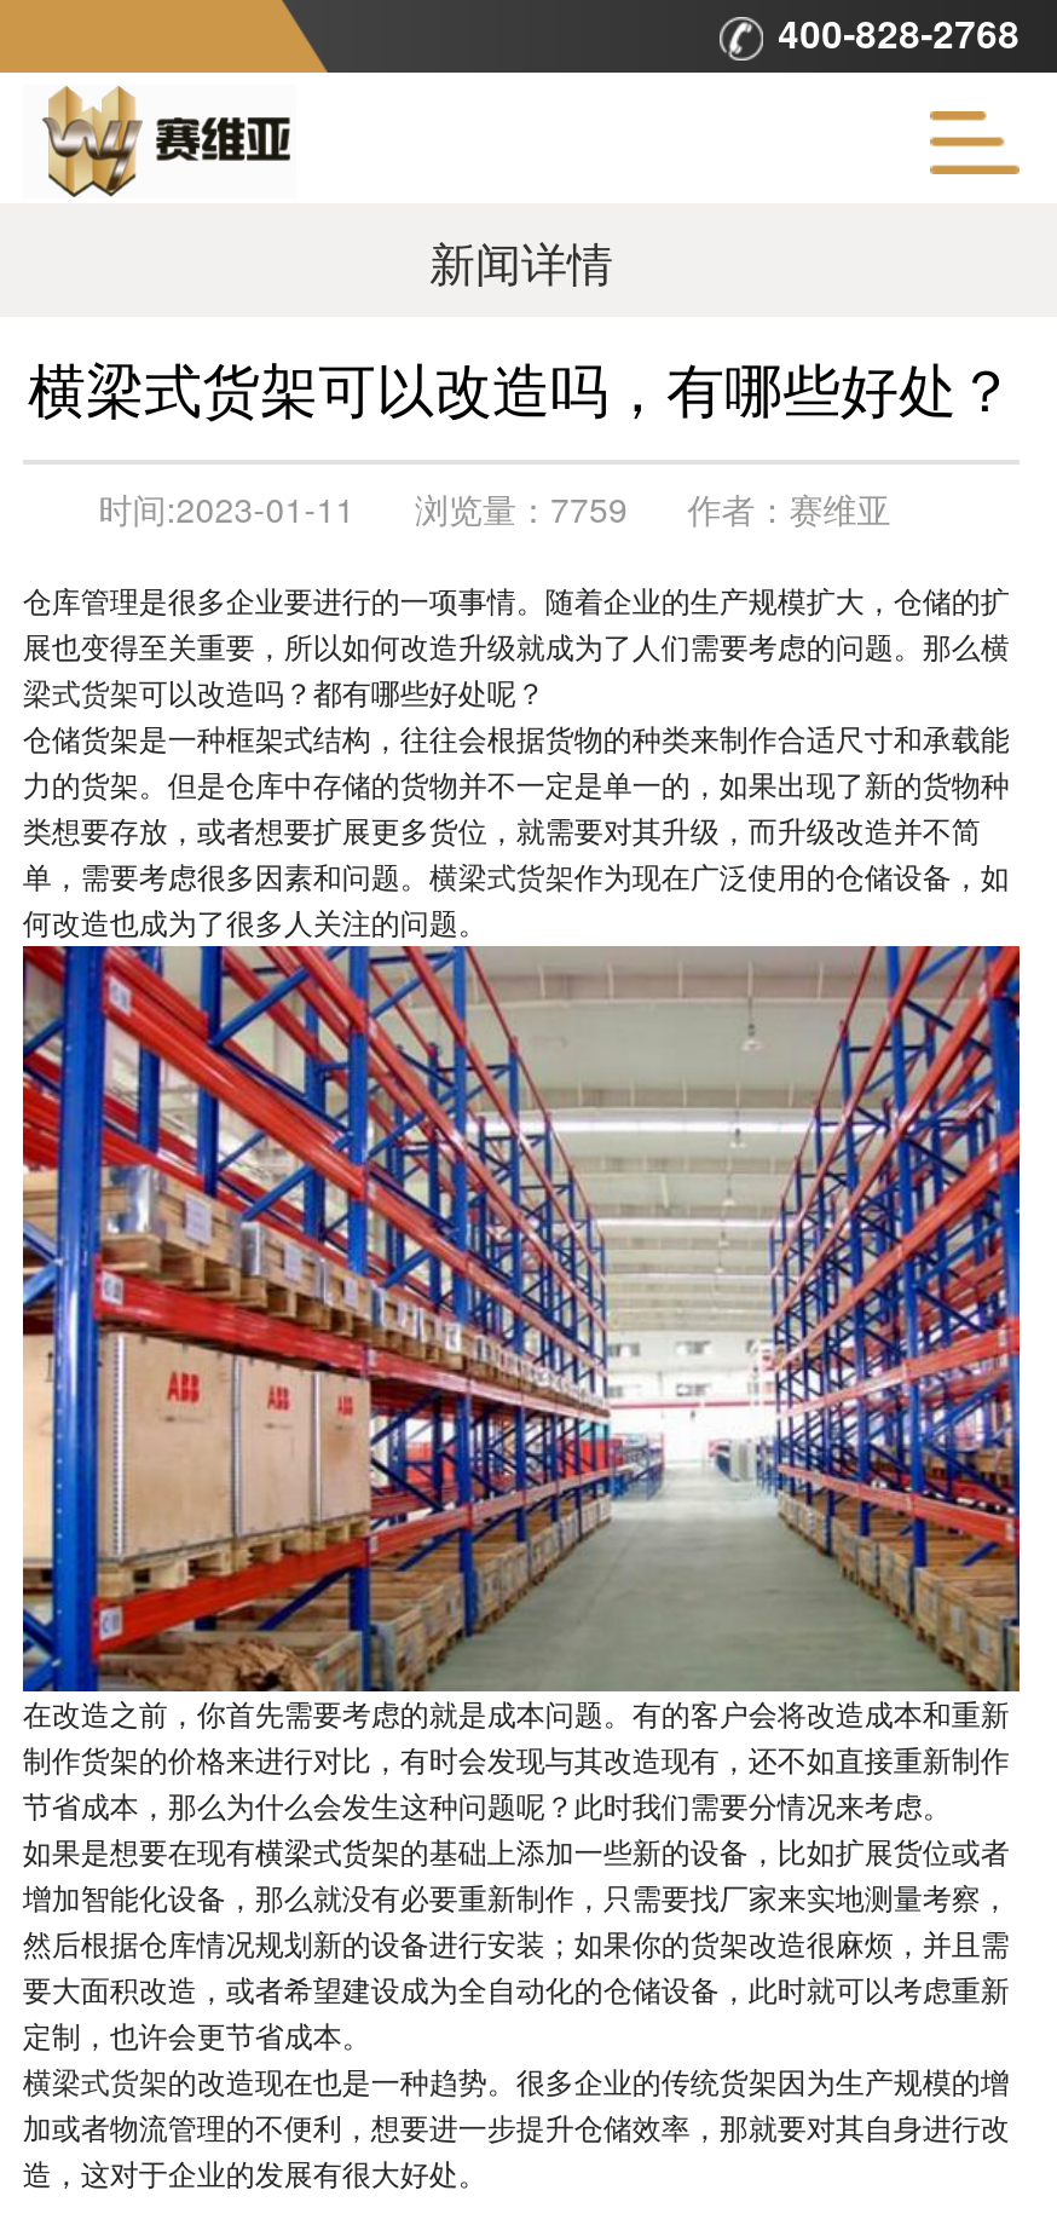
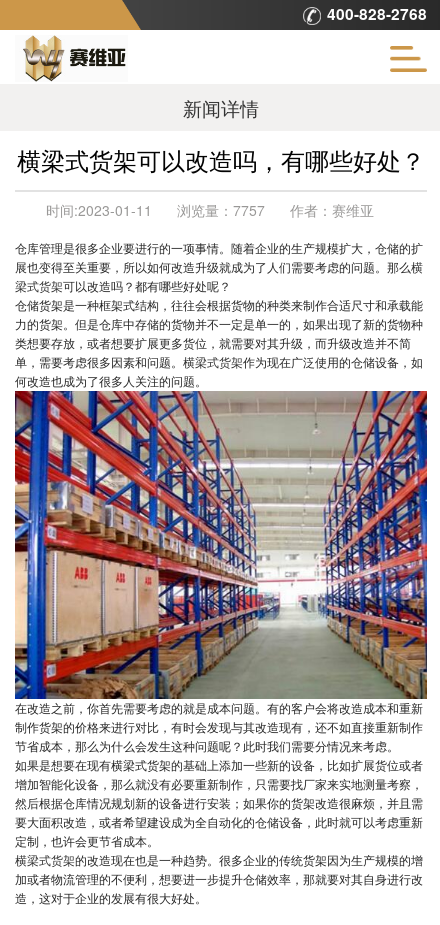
- 时间:2023-01-11 浏览量：7759 作者：赛维亚
+ 时间:2023-01-11 浏览量：7757 作者：赛维亚
